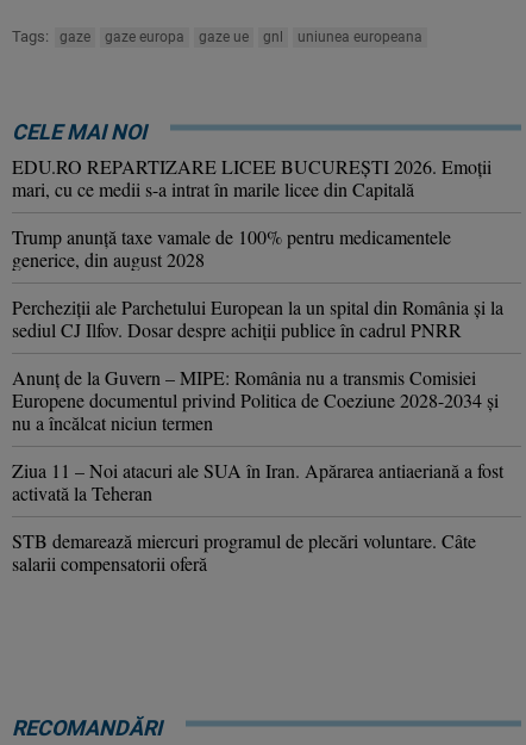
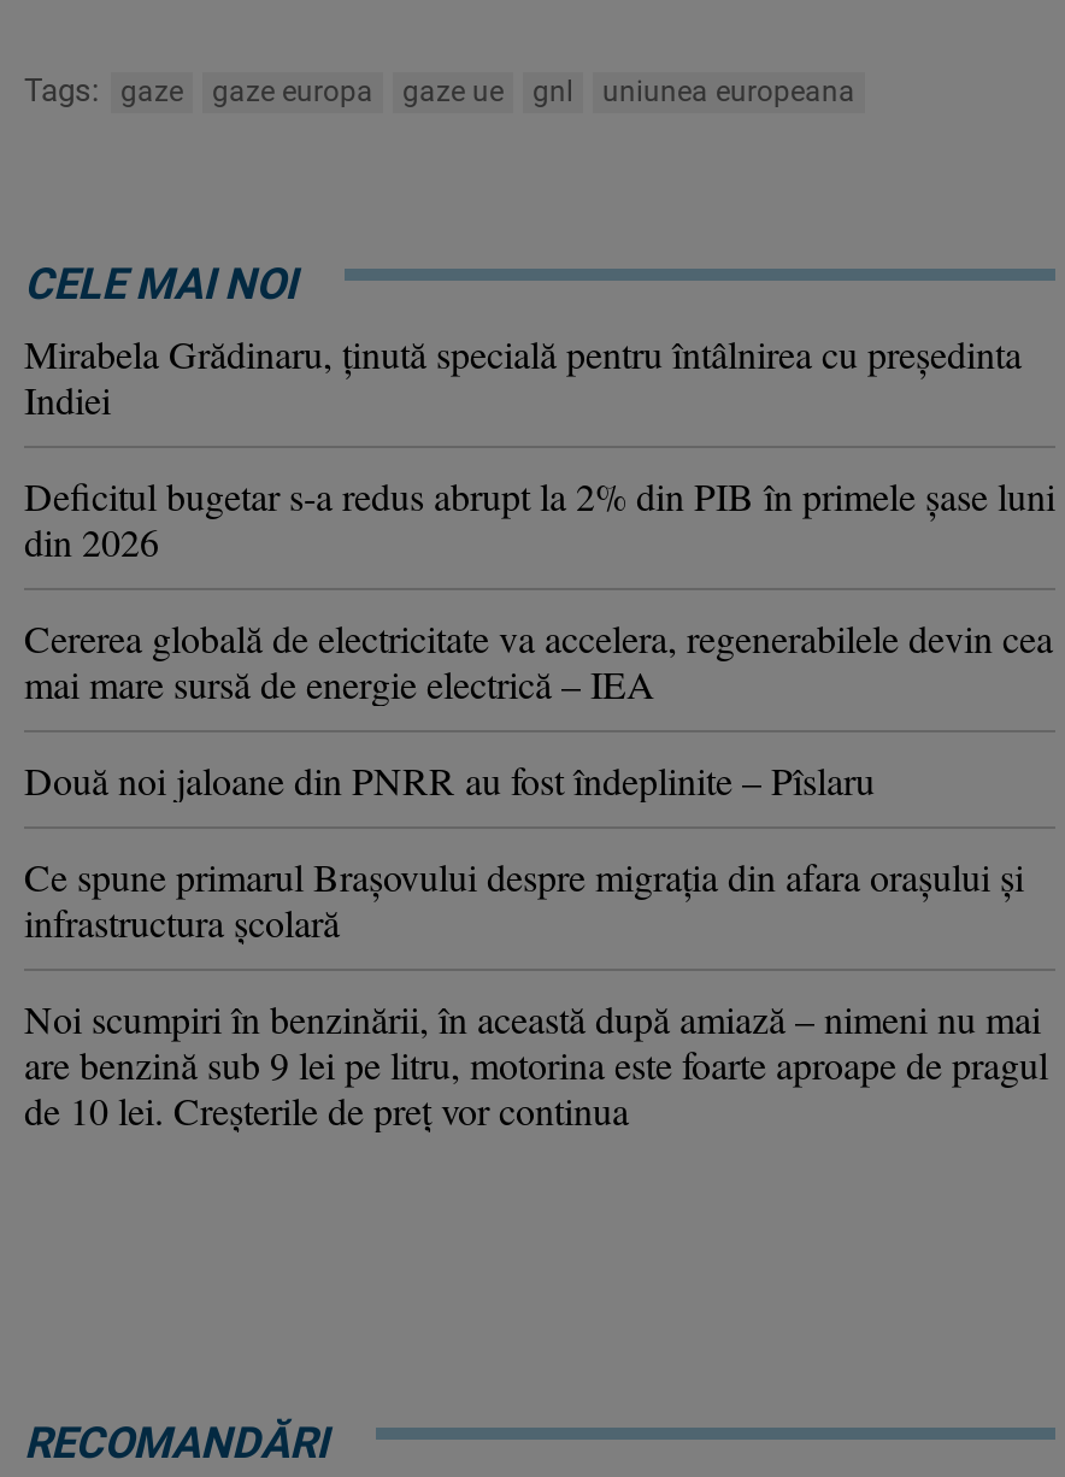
- EDU.RO REPARTIZARE LICEE BUCUREŞTI 2026. Emoţii
- mari, cu ce medii s-a intrat în marile licee din Capitală
+ Mirabela Grădinaru, ţinută specială pentru întâlnirea cu preşedinta
+ Indiei

- Trump anunţă taxe vamale de 100% pentru medicamentele
- generice, din august 2028
+ Deficitul bugetar s-a redus abrupt la 2% din PIB în primele șase luni
+ din 2026

- Percheziţii ale Parchetului European la un spital din România şi la
- sediul CJ Ilfov. Dosar despre achiţii publice în cadrul PNRR
+ Cererea globală de electricitate va accelera, regenerabilele devin cea
+ mai mare sursă de energie electrică – IEA

- Anunţ de la Guvern – MIPE: România nu a transmis Comisiei
- Europene documentul privind Politica de Coeziune 2028-2034 şi
- nu a încălcat niciun termen
+ Două noi jaloane din PNRR au fost îndeplinite – Pîslaru

- Ziua 11 – Noi atacuri ale SUA în Iran. Apărarea antiaeriană a fost
- activată la Teheran
+ Ce spune primarul Brașovului despre migraţia din afara oraşului şi
+ infrastructura şcolară

- STB demarează miercuri programul de plecări voluntare. Câte
- salarii compensatorii oferă
+ Noi scumpiri în benzinării, în această după amiază – nimeni nu mai
+ are benzină sub 9 lei pe litru, motorina este foarte aproape de pragul
+ de 10 lei. Creșterile de preț vor continua
